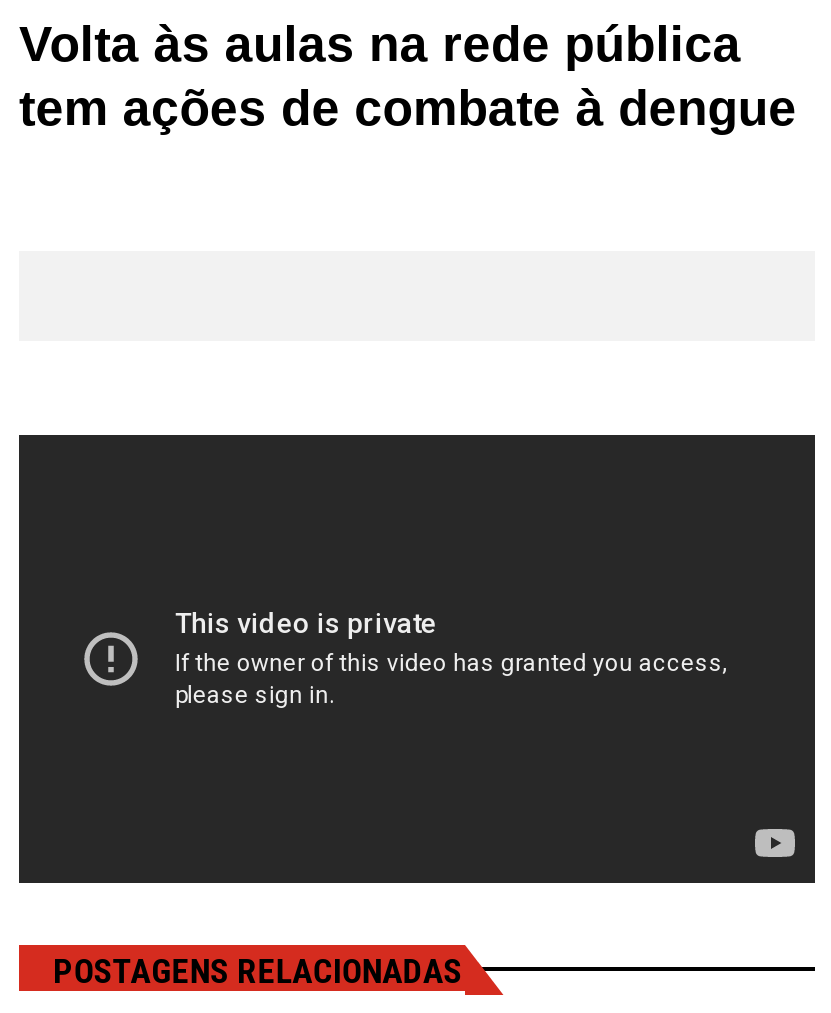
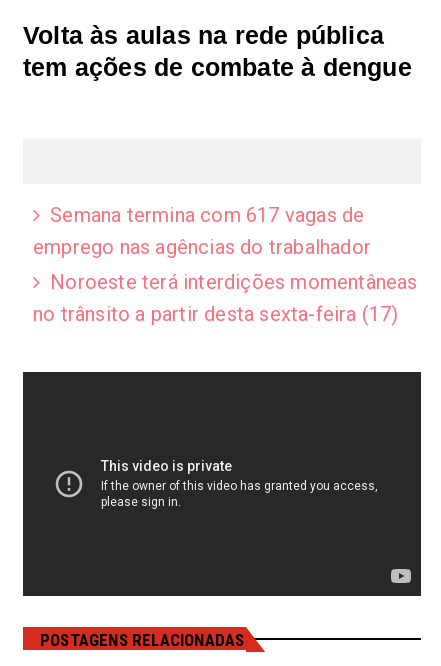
+ Semana termina com 617 vagas de
+ emprego nas agências do trabalhador
+ Noroeste terá interdições momentâneas
+ no trânsito a partir desta sexta-feira (17)
